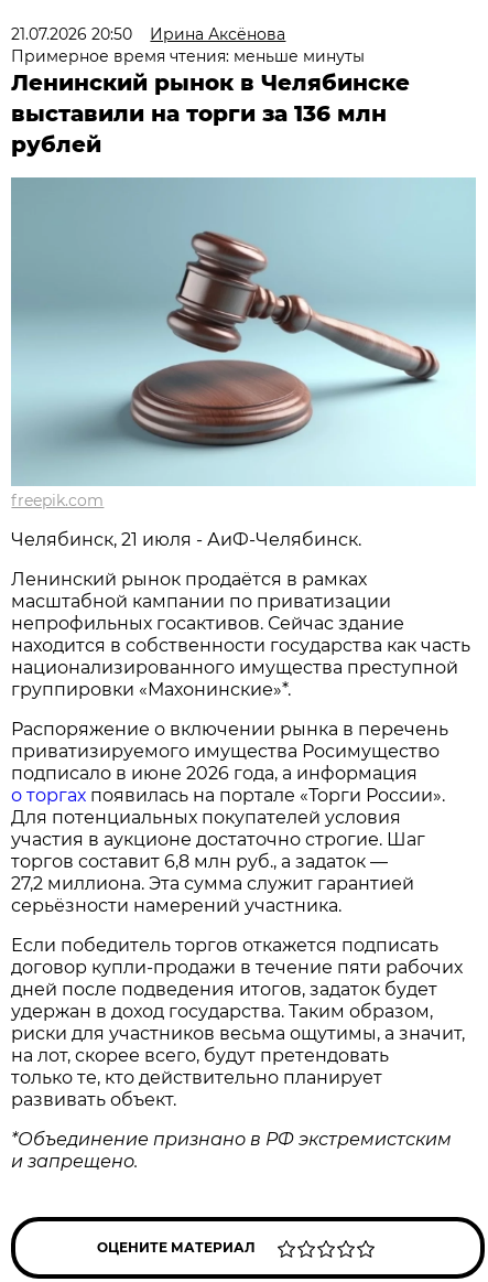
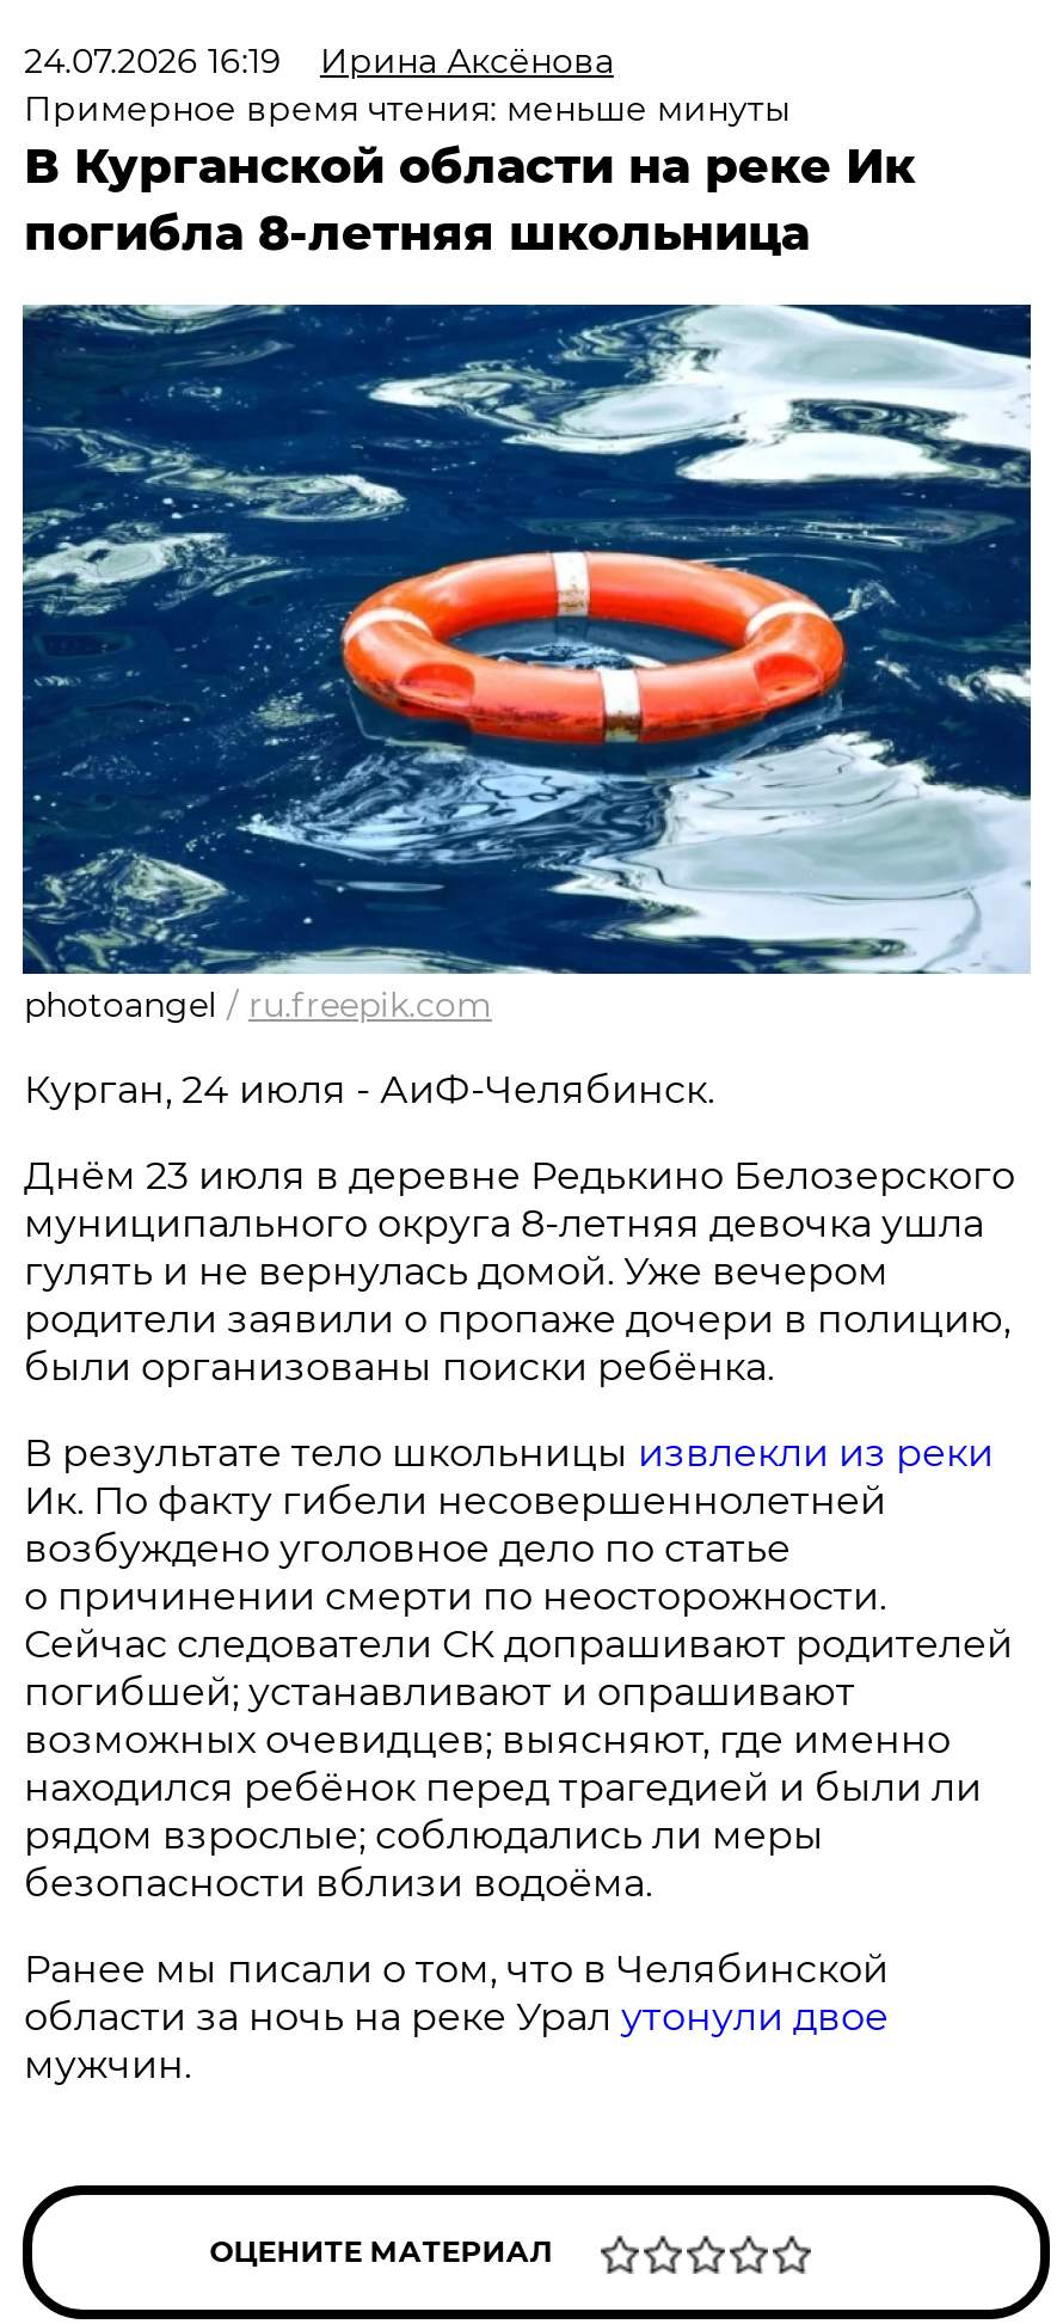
- 21.07.2026 20:50 Ирина Аксёнова
+ 24.07.2026 16:19 Ирина Аксёнова

- Ленинский рынок в Челябинске
- выставили на торги за 136 млн
- рублей
+ В Курганской области на реке Ик
+ погибла 8-летняя школьница

- [image]
- freepik.com
- Челябинск, 21 июля - АиФ-Челябинск.
- Ленинский рынок продаётся в рамках
- масштабной кампании по приватизации
- непрофильных госактивов. Сейчас здание
- находится в собственности государства как часть
- национализированного имущества преступной
- группировки «Махонинские»*.
- Распоряжение о включении рынка в перечень
- приватизируемого имущества Росимущество
- подписало в июне 2026 года, а информация
- о торгах появилась на портале «Торги России».
- Для потенциальных покупателей условия
- участия в аукционе достаточно строгие. Шаг
- торгов составит 6,8 млн руб., а задаток —
- 27,2 миллиона. Эта сумма служит гарантией
- серьёзности намерений участника.
- Если победитель торгов откажется подписать
- договор купли‑продажи в течение пяти рабочих
- дней после подведения итогов, задаток будет
- удержан в доход государства. Таким образом,
- риски для участников весьма ощутимы, а значит,
- на лот, скорее всего, будут претендовать
- только те, кто действительно планирует
- развивать объект.
- *Объединение признано в РФ экстремистским
- и запрещено.
+ [image]
+ photoangel / ru.freepik.com
+ Курган, 24 июля - АиФ-Челябинск.
+ Днём 23 июля в деревне Редькино Белозерского
+ муниципального округа 8‑летняя девочка ушла
+ гулять и не вернулась домой. Уже вечером
+ родители заявили о пропаже дочери в полицию,
+ были организованы поиски ребёнка.
+ В результате тело школьницы извлекли из реки
+ Ик. По факту гибели несовершеннолетней
+ возбуждено уголовное дело по статье
+ о причинении смерти по неосторожности.
+ Сейчас следователи СК допрашивают родителей
+ погибшей; устанавливают и опрашивают
+ возможных очевидцев; выясняют, где именно
+ находился ребёнок перед трагедией и были ли
+ рядом взрослые; соблюдались ли меры
+ безопасности вблизи водоёма.
+ Ранее мы писали о том, что в Челябинской
+ области за ночь на реке Урал утонули двое
+ мужчин.
